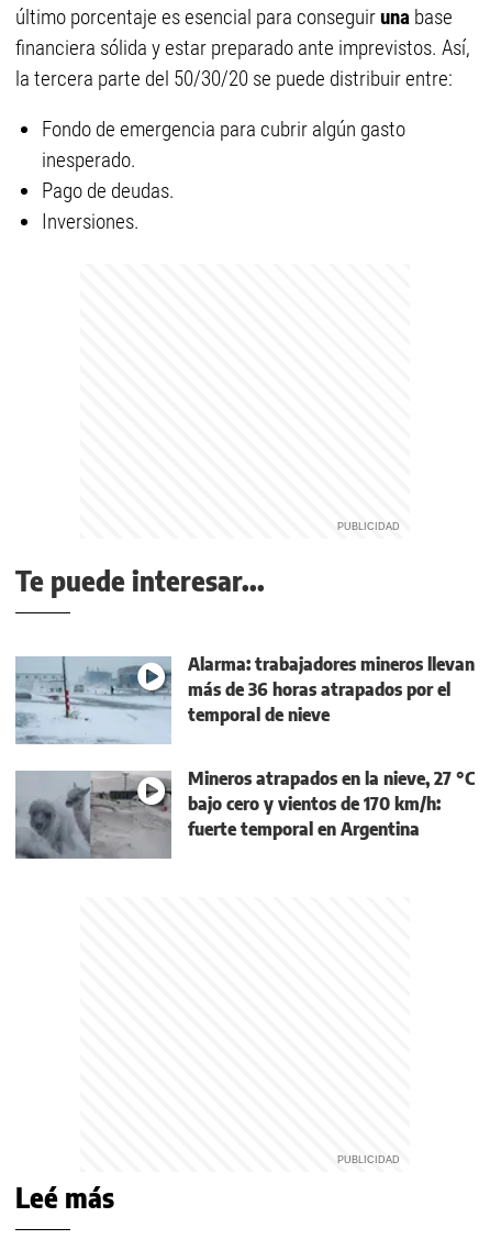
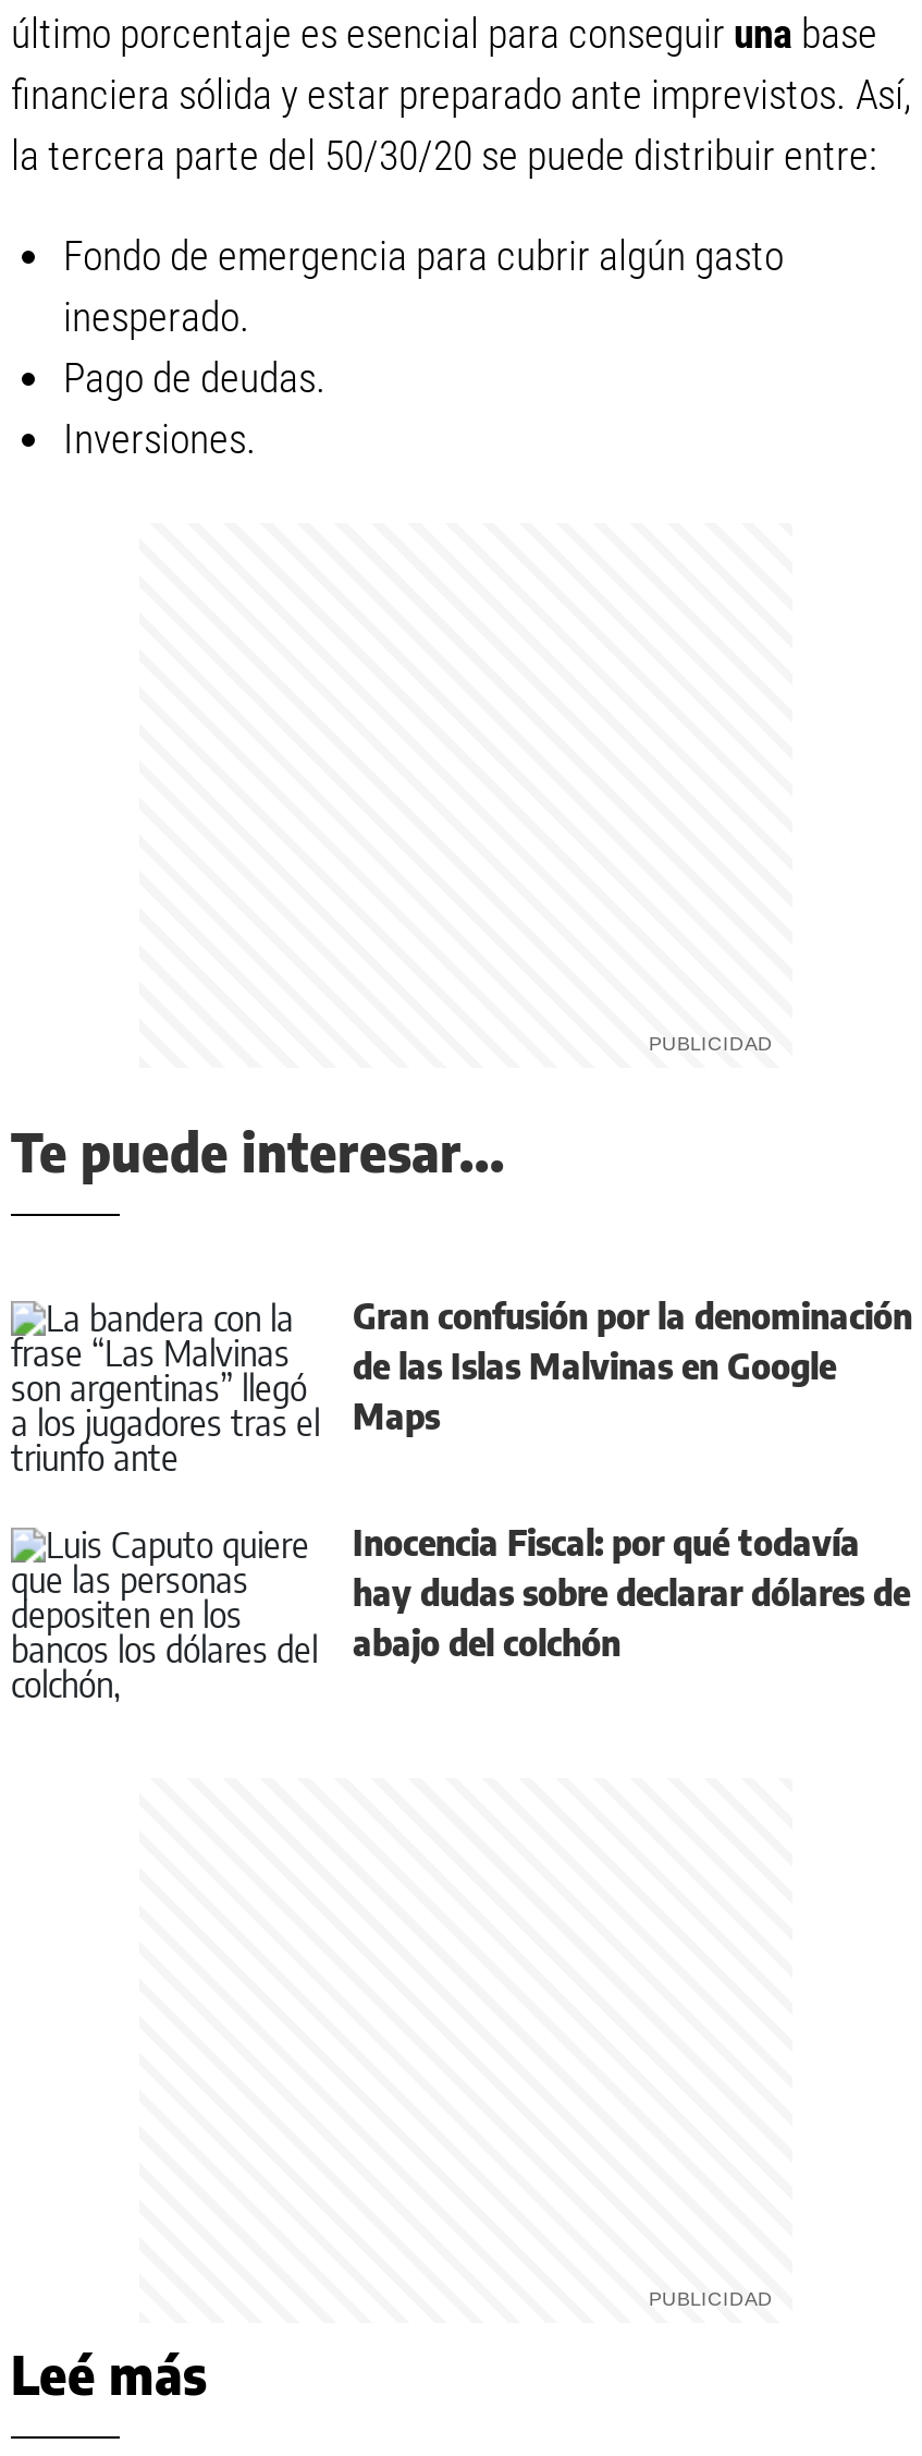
- [image]
- Alarma: trabajadores mineros llevan
- más de 36 horas atrapados por el
- temporal de nieve
+ [image]
+ Gran confusión por la denominación
+ de las Islas Malvinas en Google
+ Maps

- [image]
- Mineros atrapados en la nieve, 27 °C
- bajo cero y vientos de 170 km/h:
- fuerte temporal en Argentina
+ [image]
+ Inocencia Fiscal: por qué todavía
+ hay dudas sobre declarar dólares de
+ abajo del colchón
